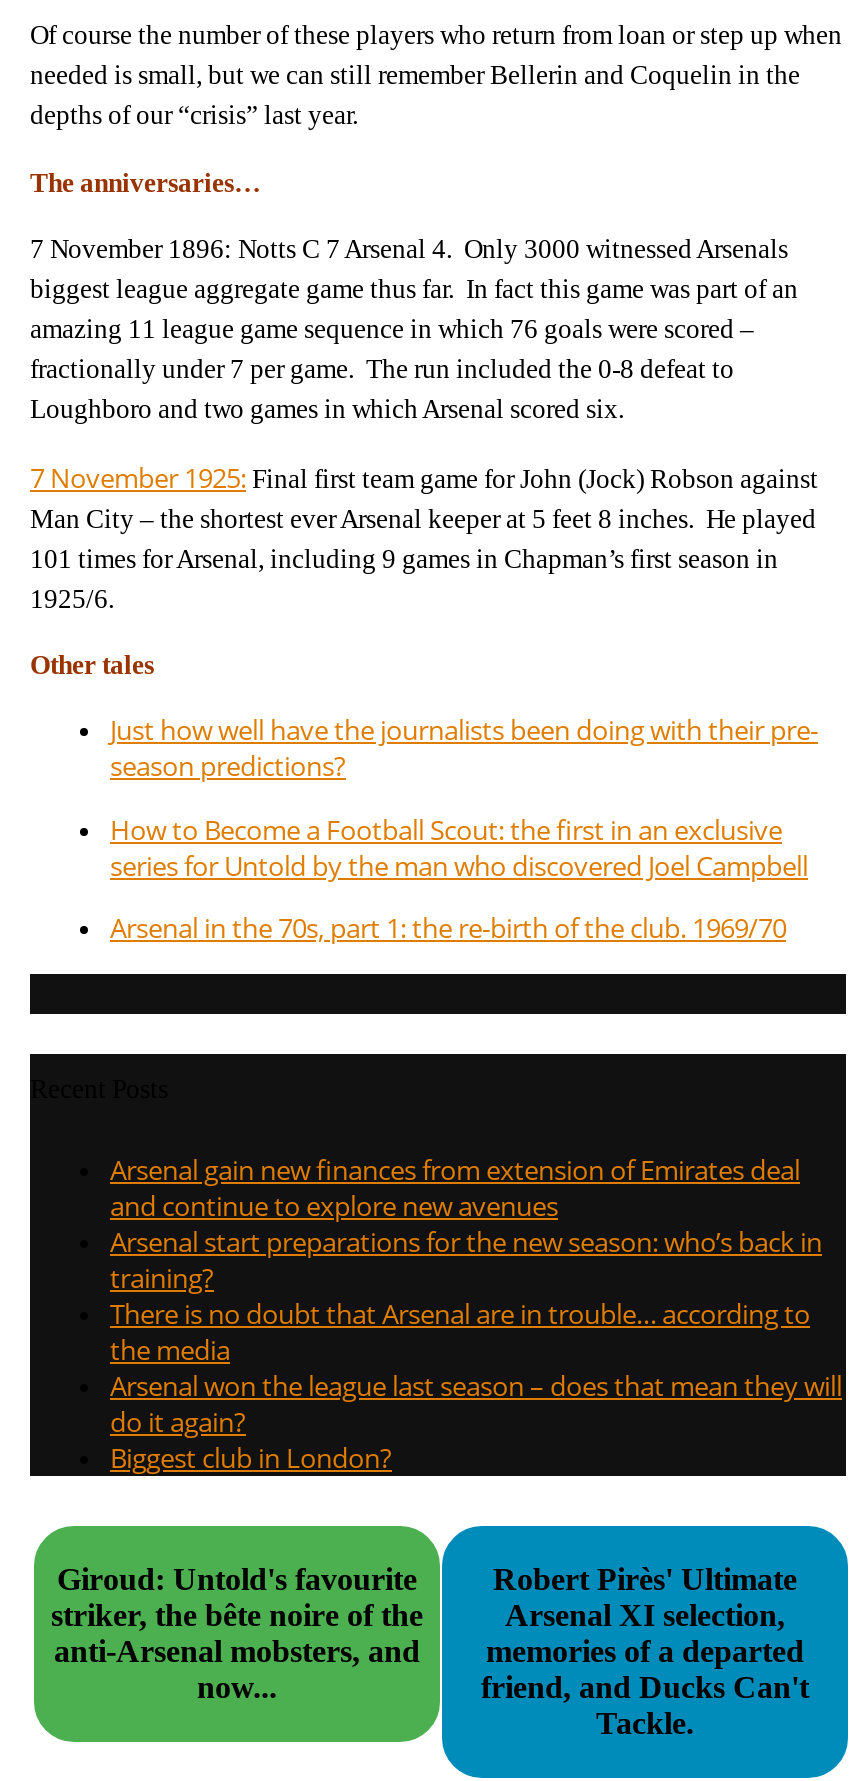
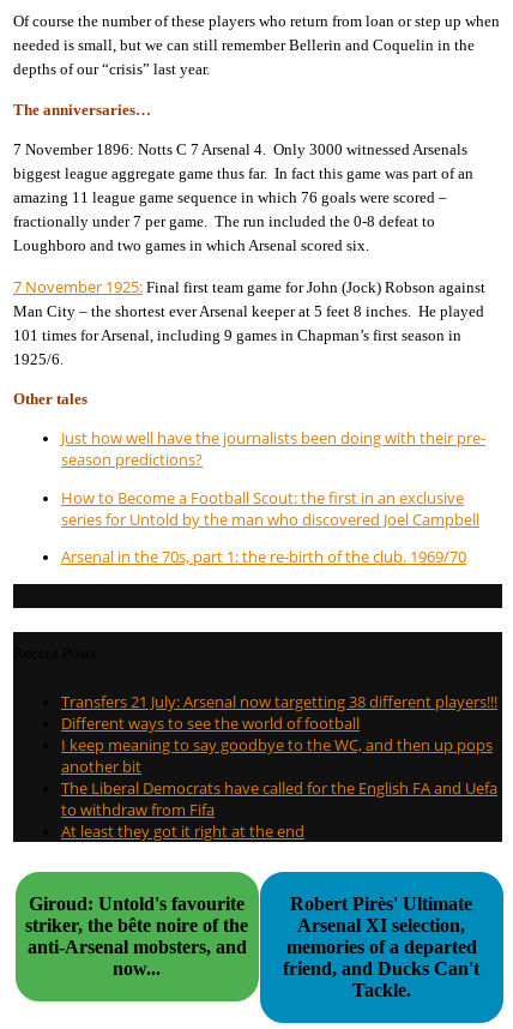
- Arsenal gain new finances from extension of Emirates deal
- and continue to explore new avenues
- Arsenal start preparations for the new season: who’s back in
- training?
- There is no doubt that Arsenal are in trouble… according to
- the media
- Arsenal won the league last season – does that mean they will
- do it again?
- Biggest club in London?
+ Transfers 21 July: Arsenal now targetting 38 different players!!!
+ Different ways to see the world of football
+ I keep meaning to say goodbye to the WC, and then up pops
+ another bit
+ The Liberal Democrats have called for the English FA and Uefa
+ to withdraw from Fifa
+ At least they got it right at the end
